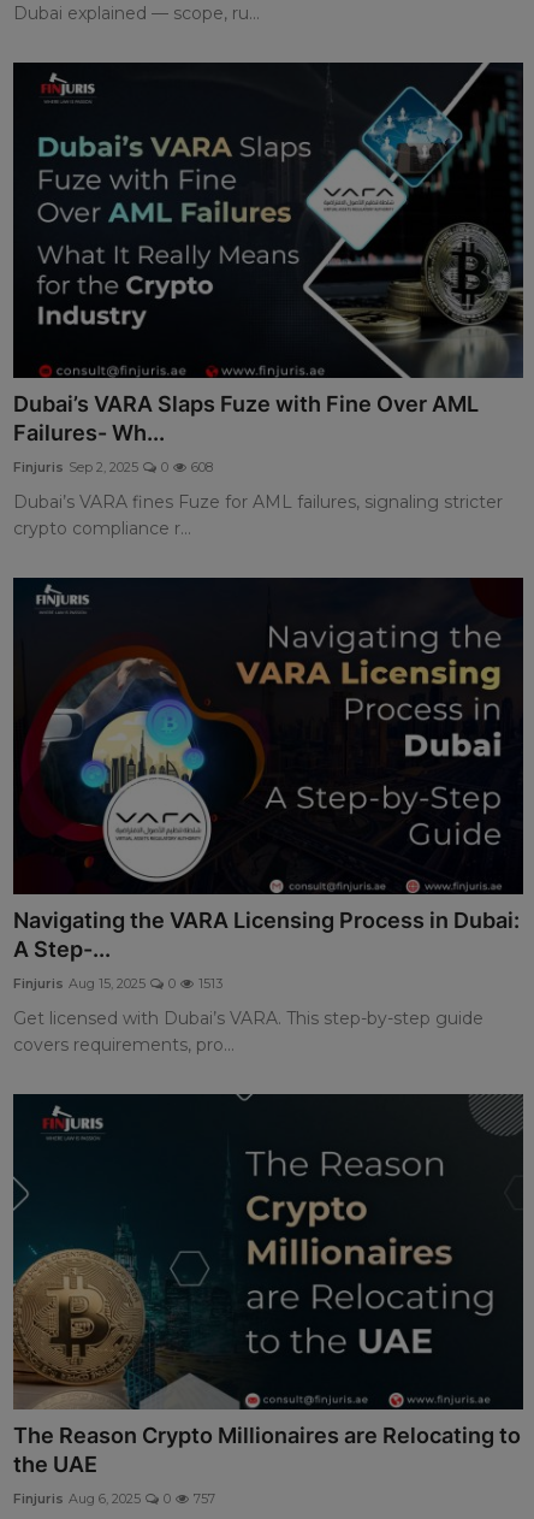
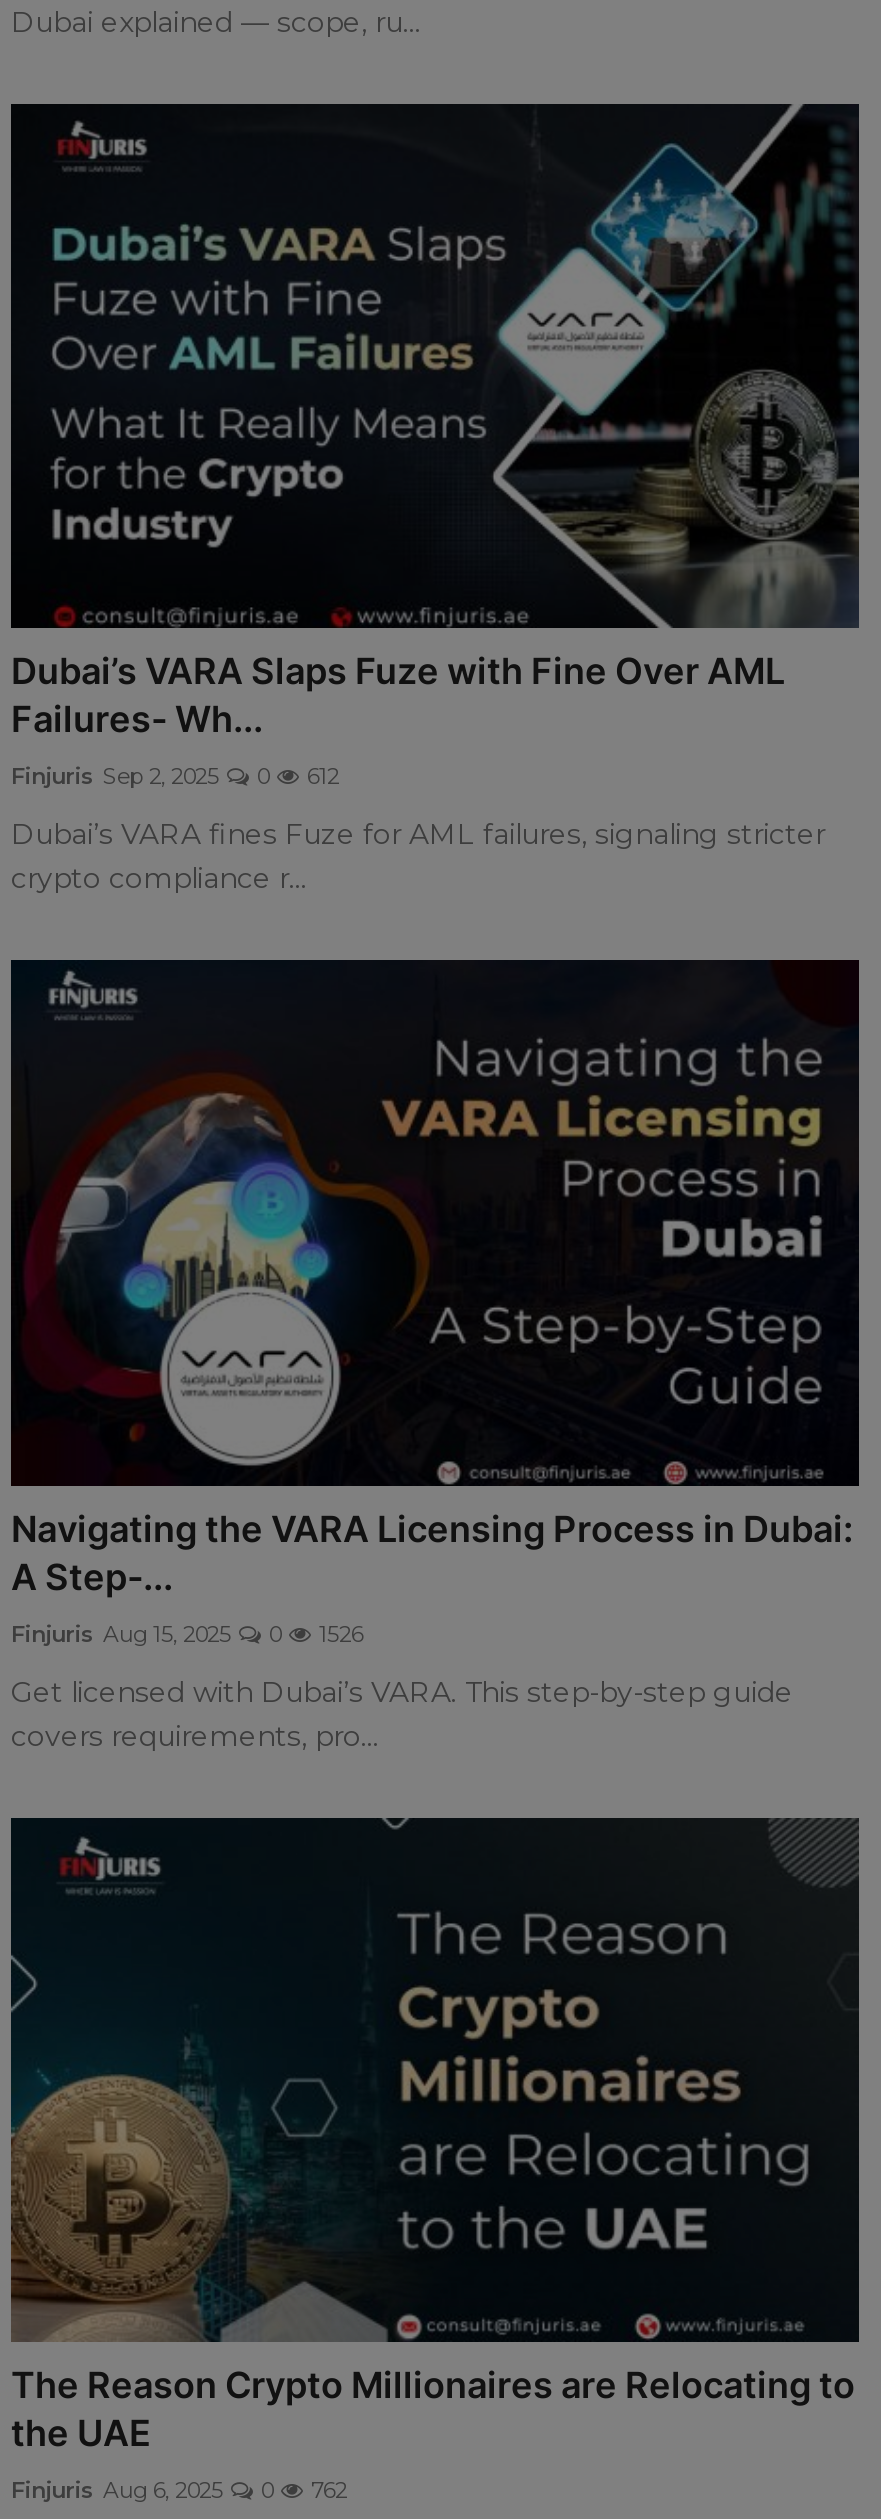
- Finjuris Sep 2, 2025 0 608
+ Finjuris Sep 2, 2025 0 612

- Finjuris Aug 15, 2025 0 1513
+ Finjuris Aug 15, 2025 0 1526

- Finjuris Aug 6, 2025 0 757
+ Finjuris Aug 6, 2025 0 762
